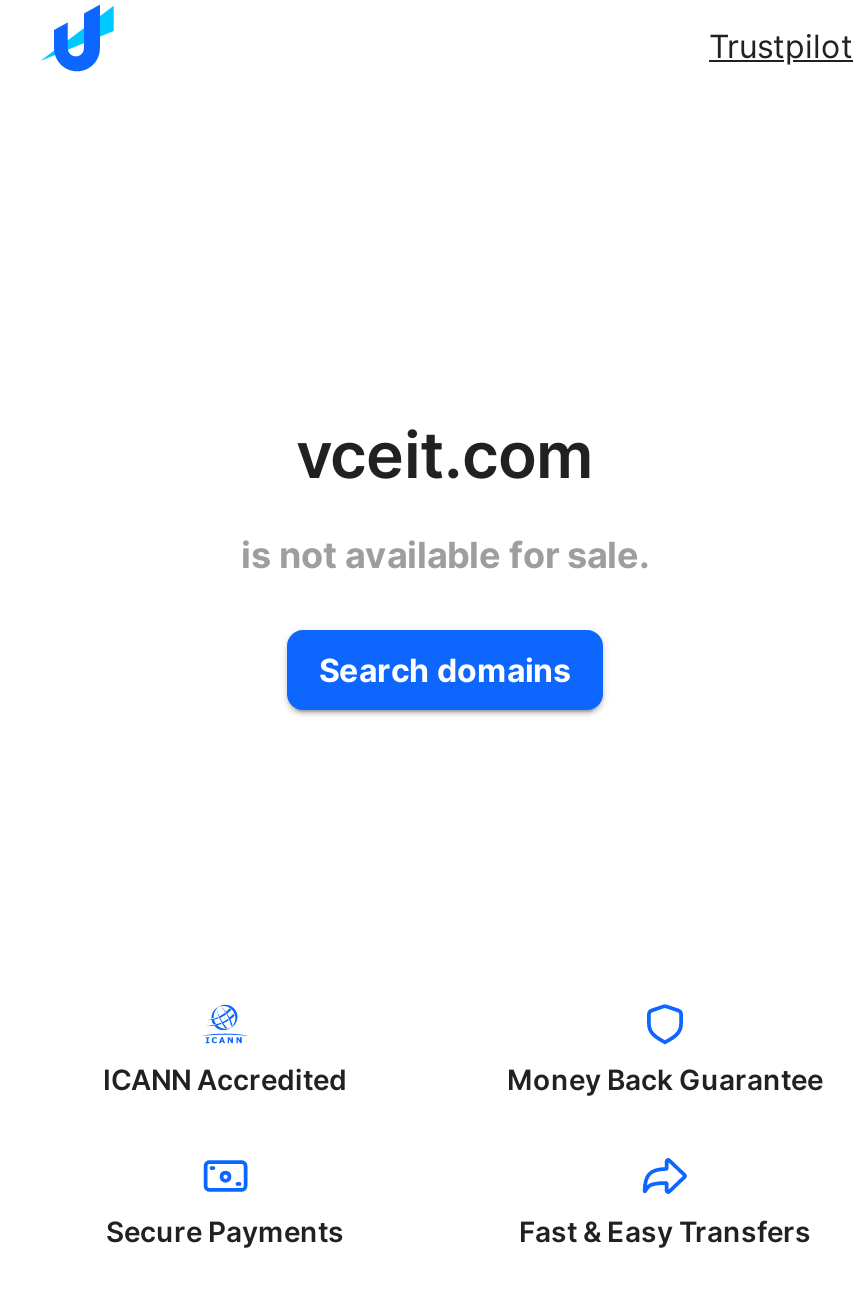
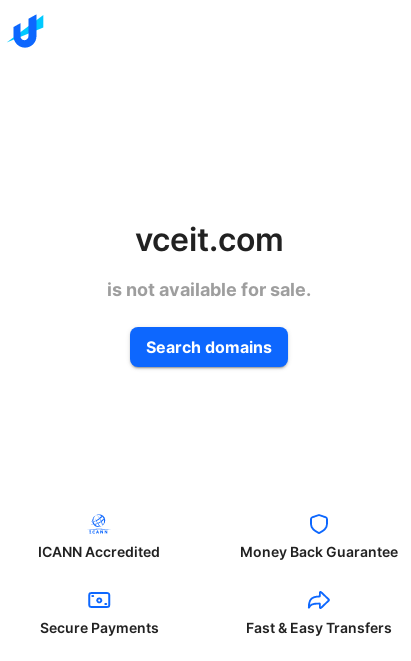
- Trustpilot
